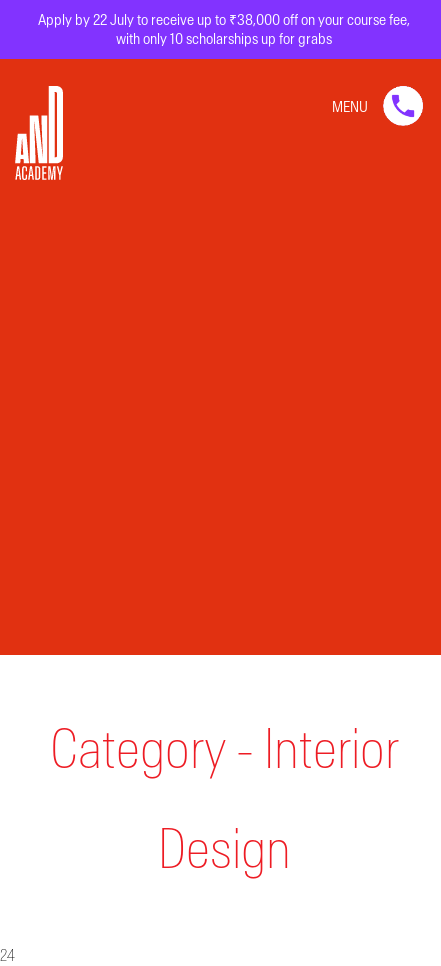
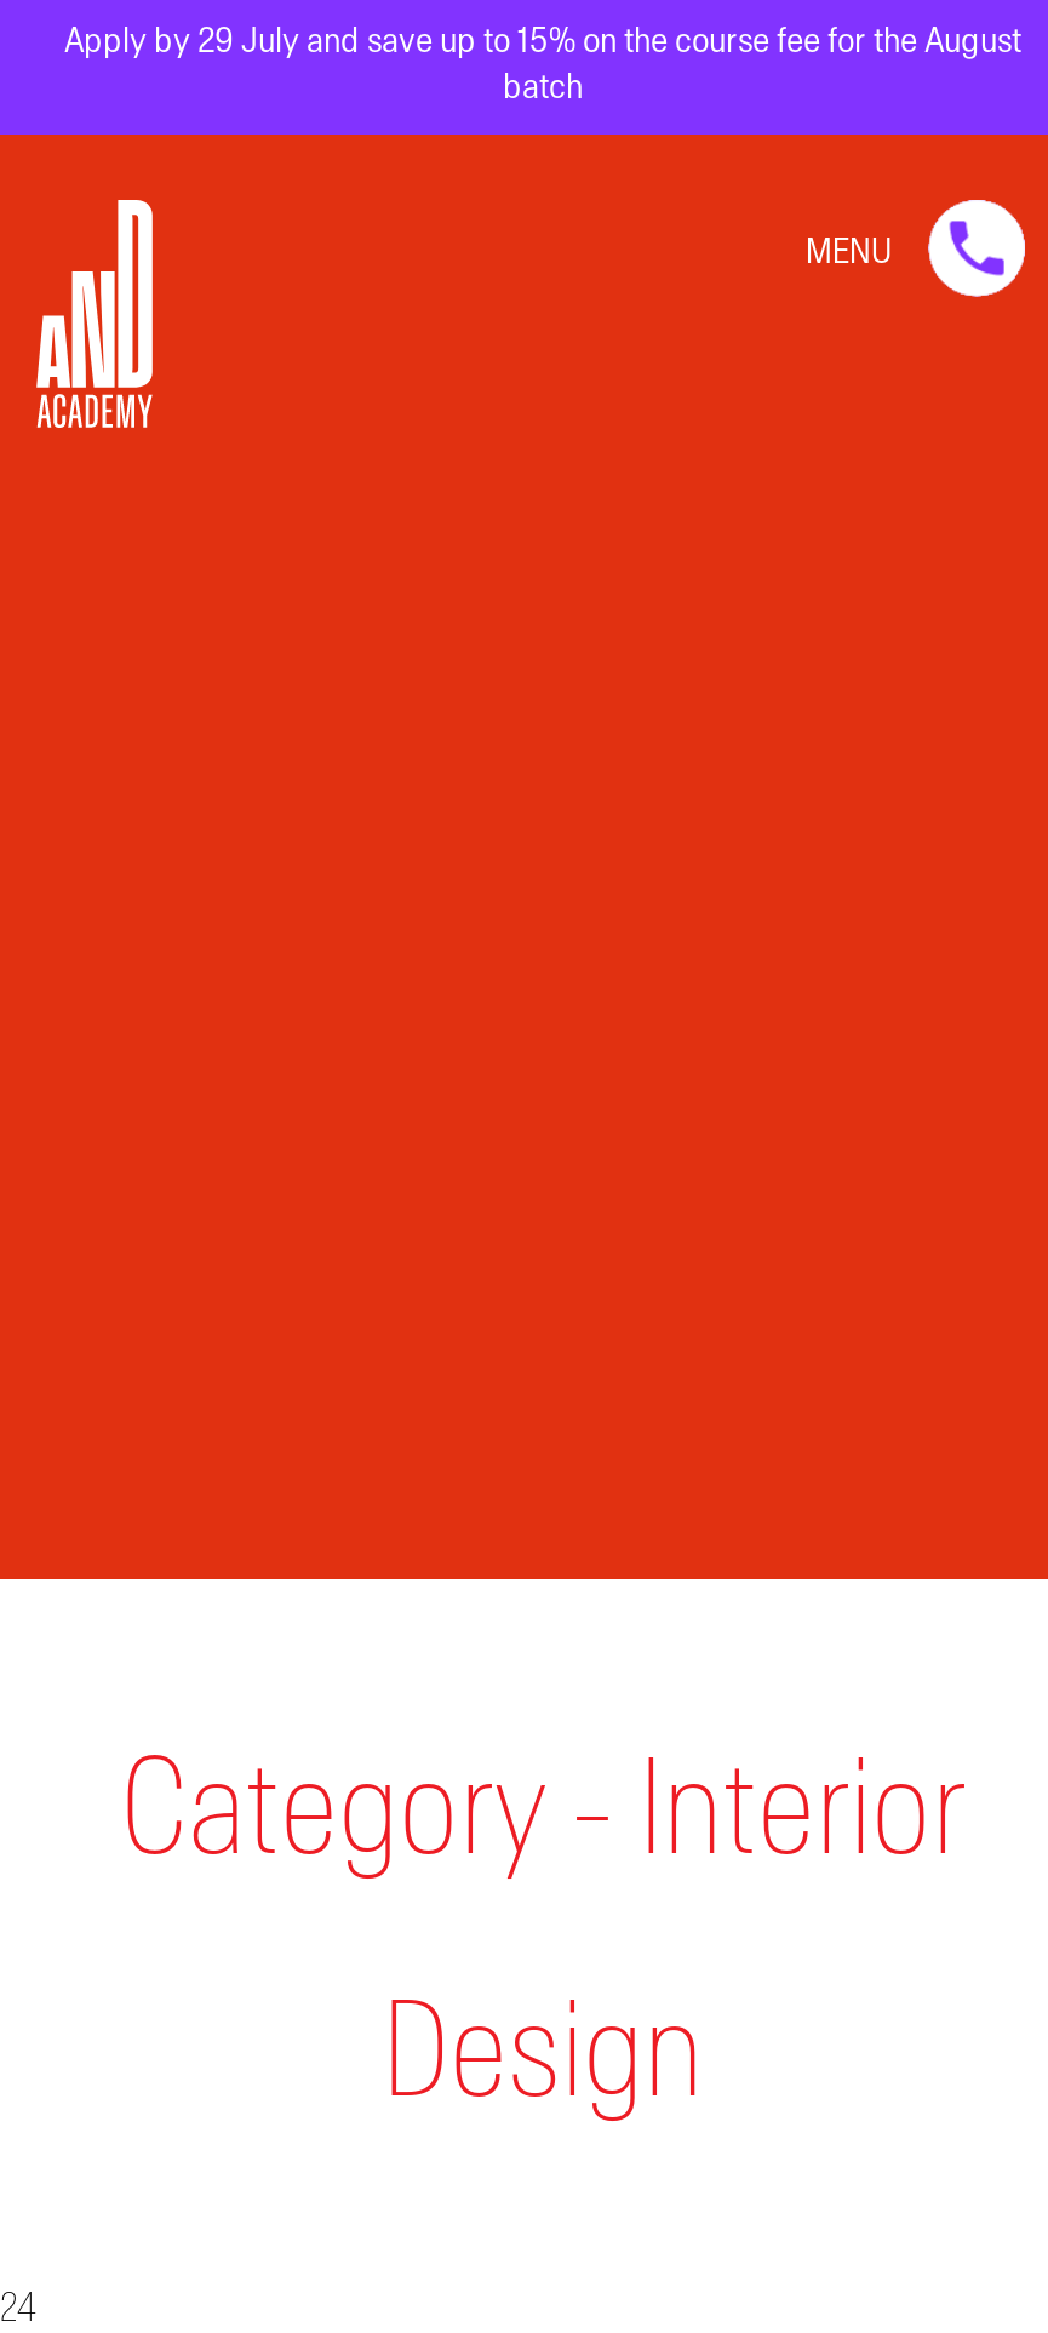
- Apply by 22 July to receive up to ₹38,000 off on your course fee,
- with only 10 scholarships up for grabs
+ Apply by 29 July and save up to 15% on the course fee for the August
+ batch
